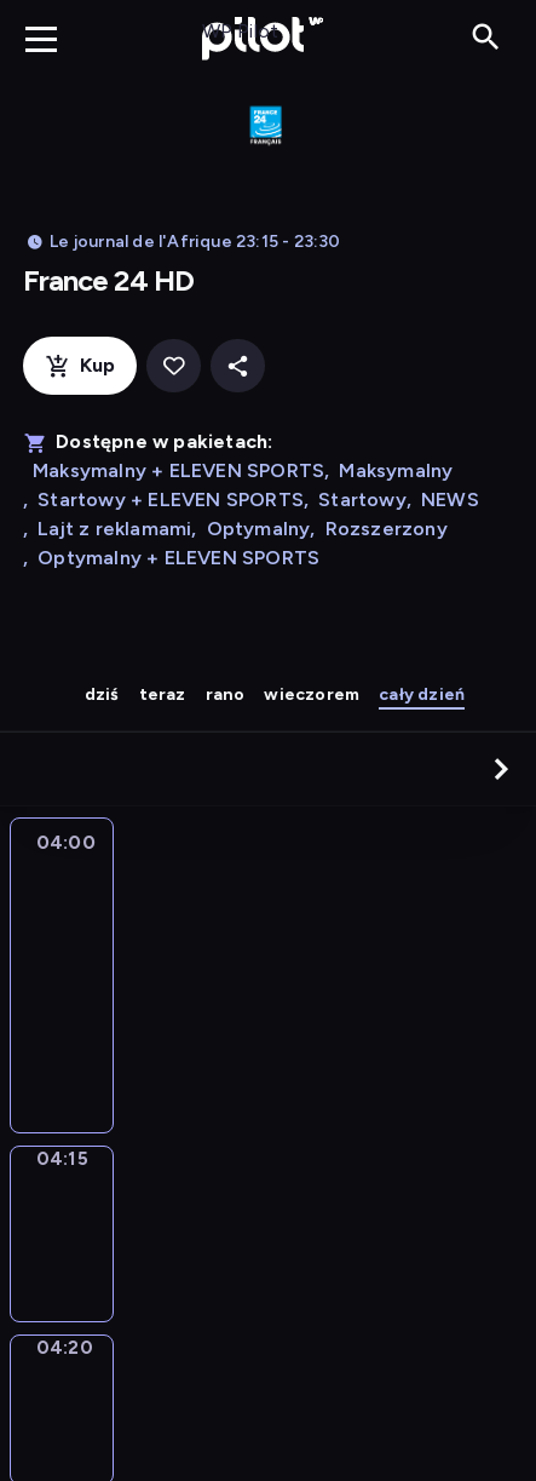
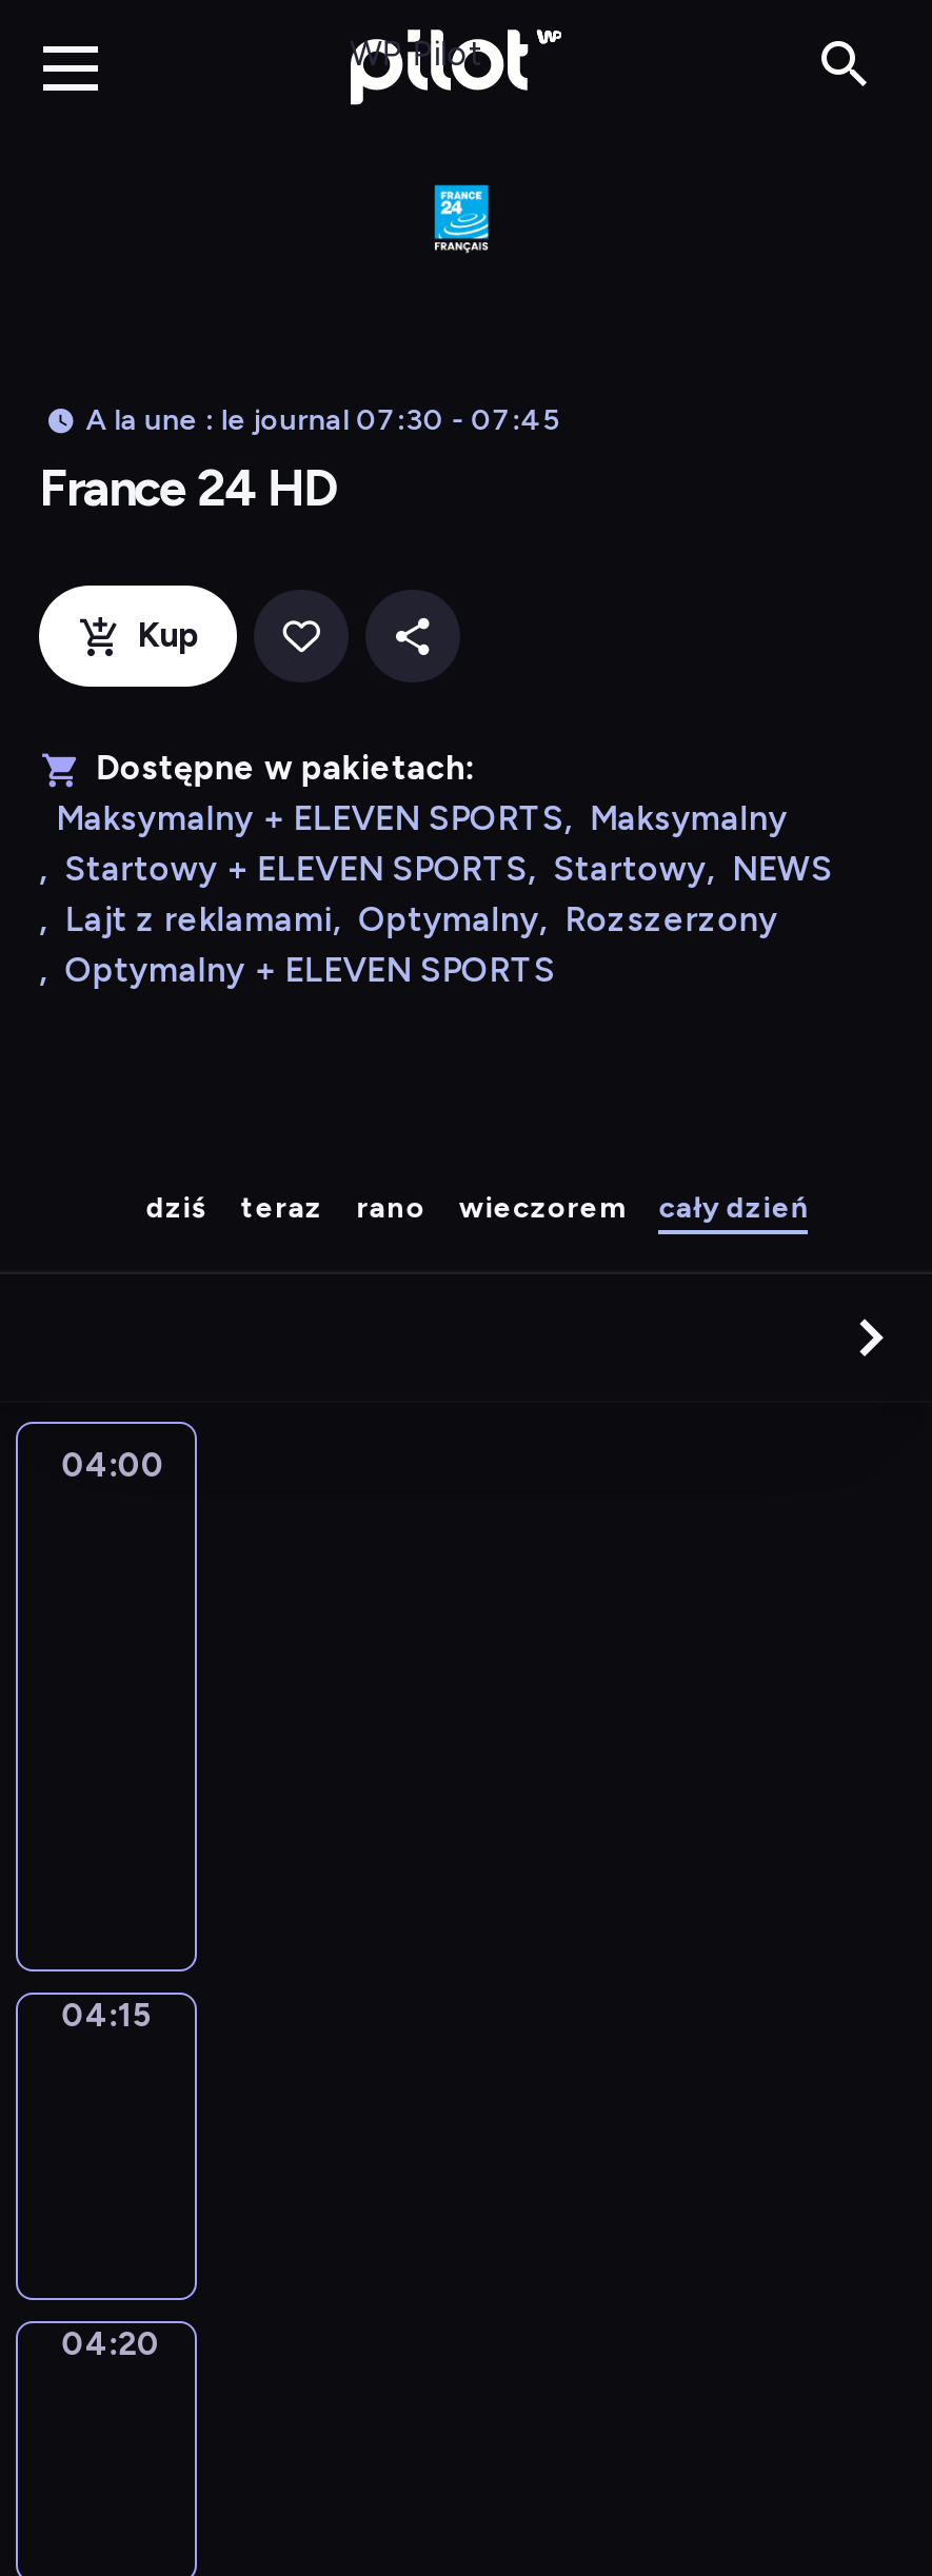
- Le journal de l'Afrique 23:15 - 23:30
+ A la une : le journal 07:30 - 07:45
